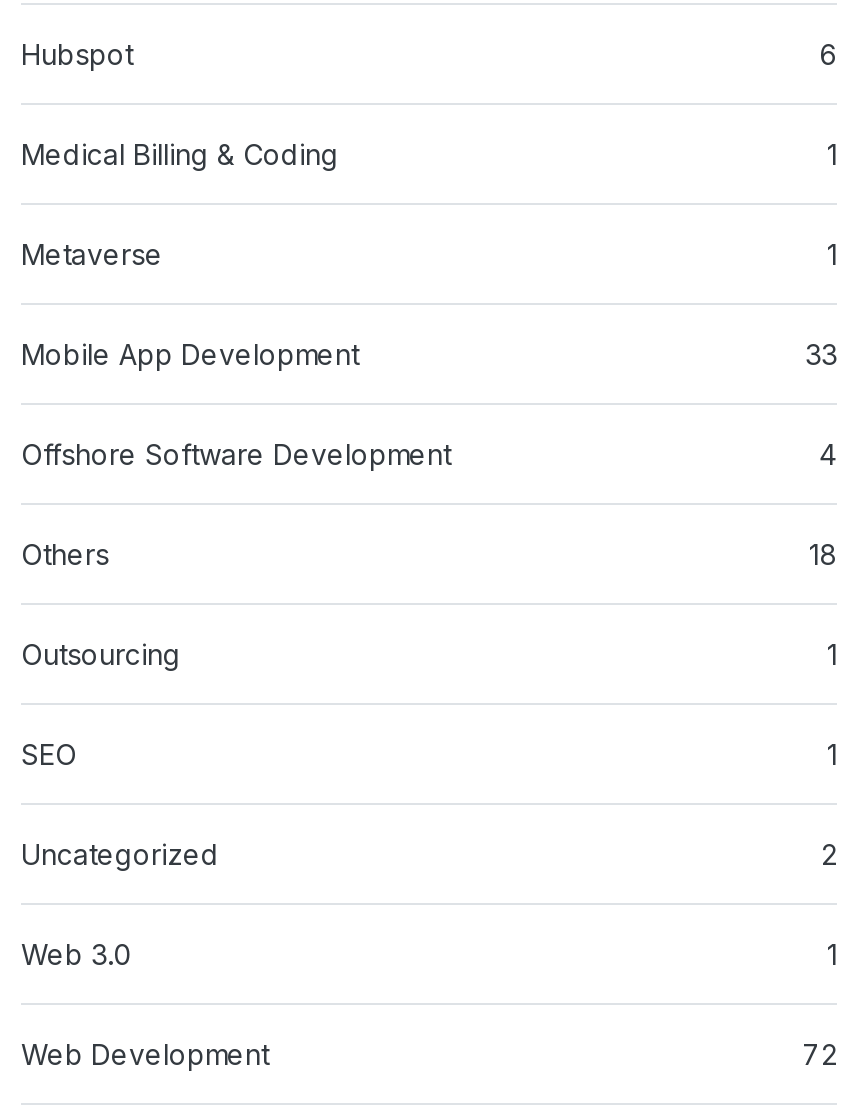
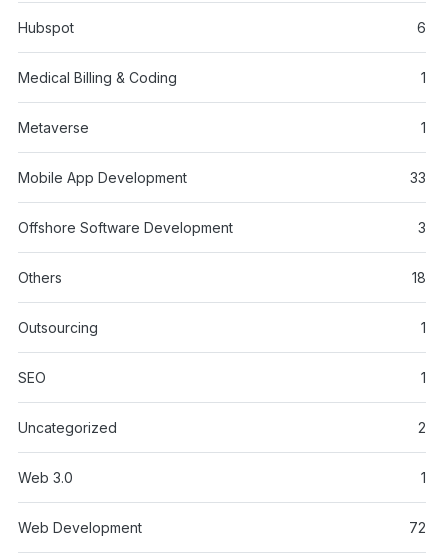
- 4
+ 3
